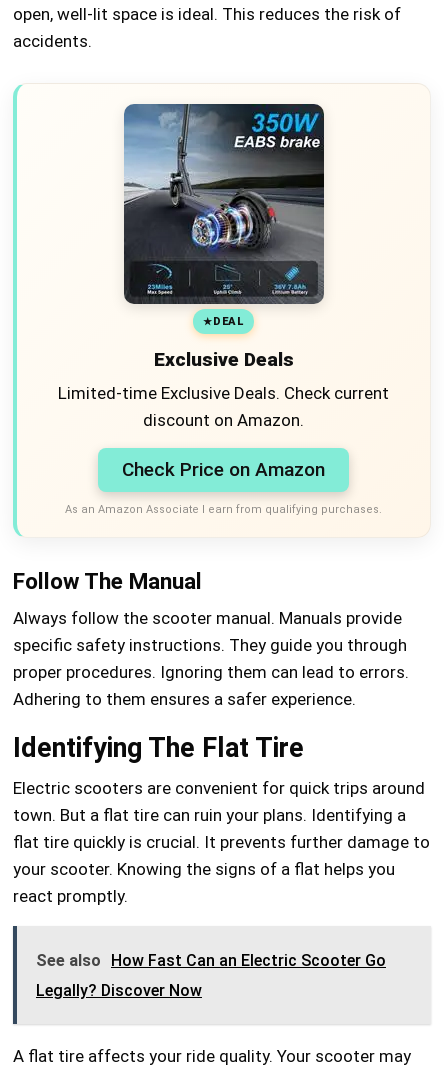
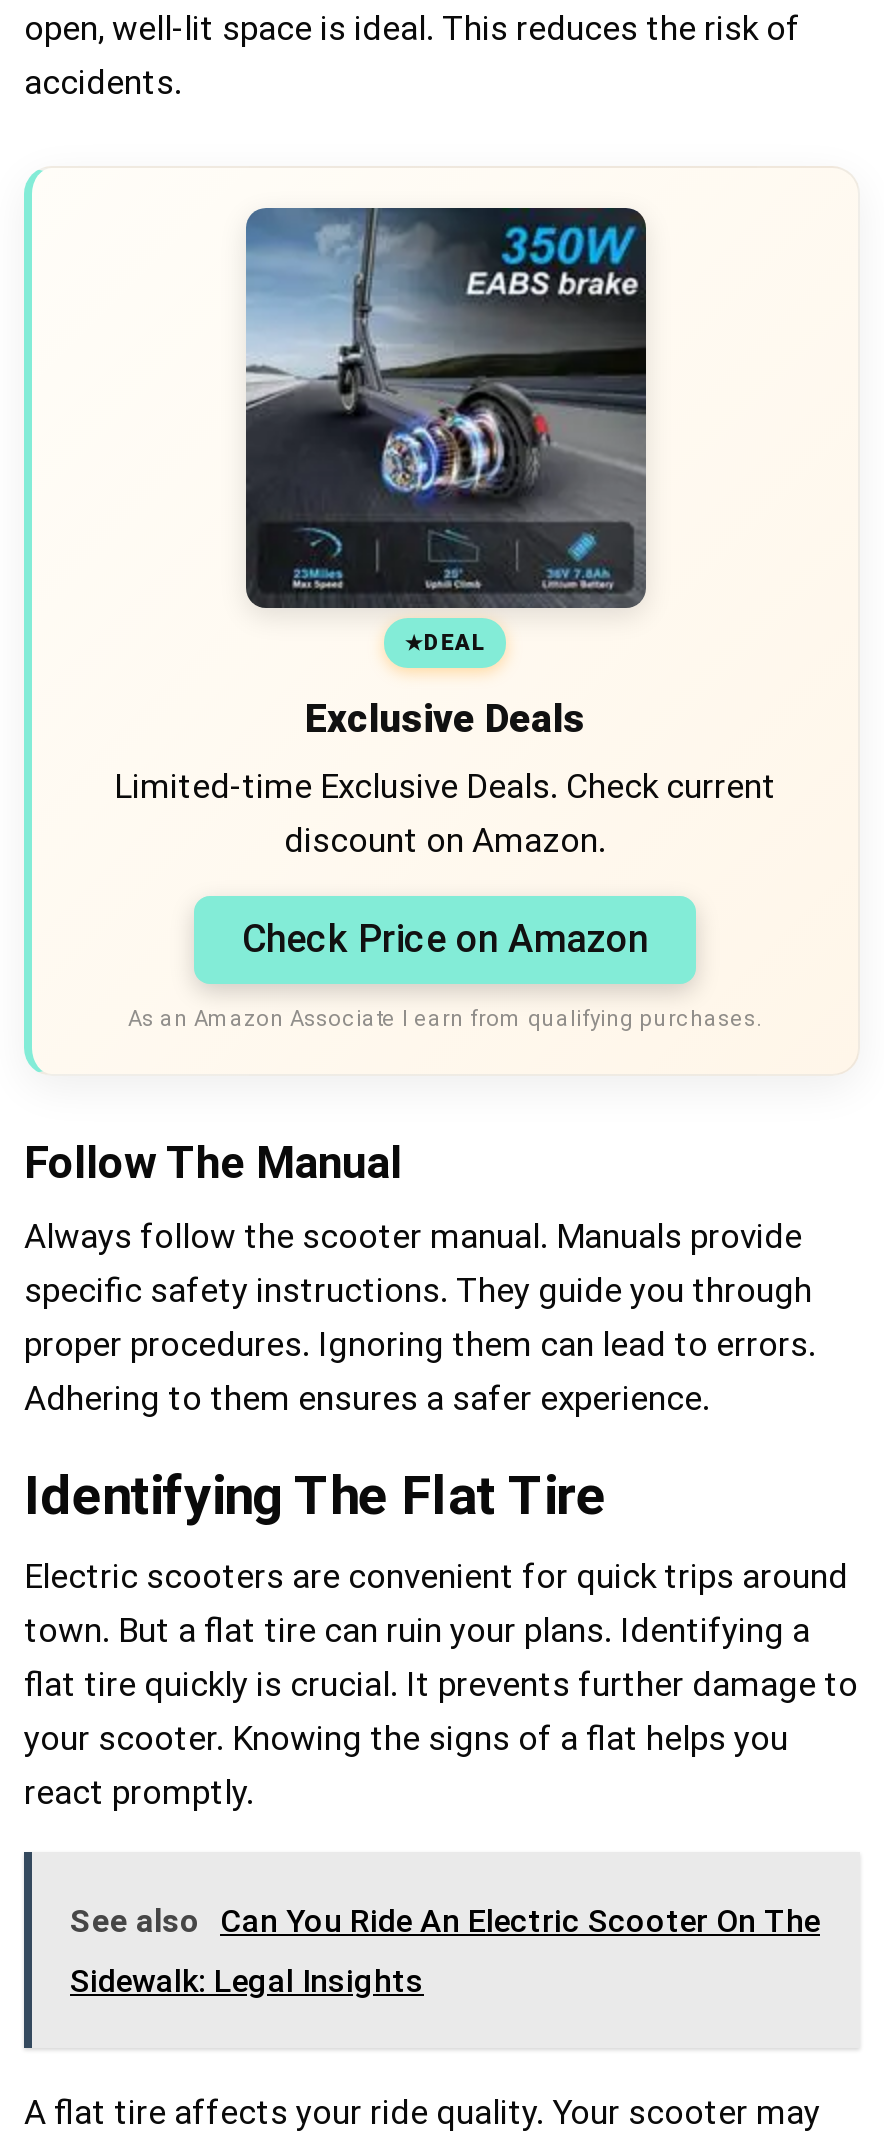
- See also How Fast Can an Electric Scooter Go
+ See also Can You Ride An Electric Scooter On The

- Legally? Discover Now
+ Sidewalk: Legal Insights
